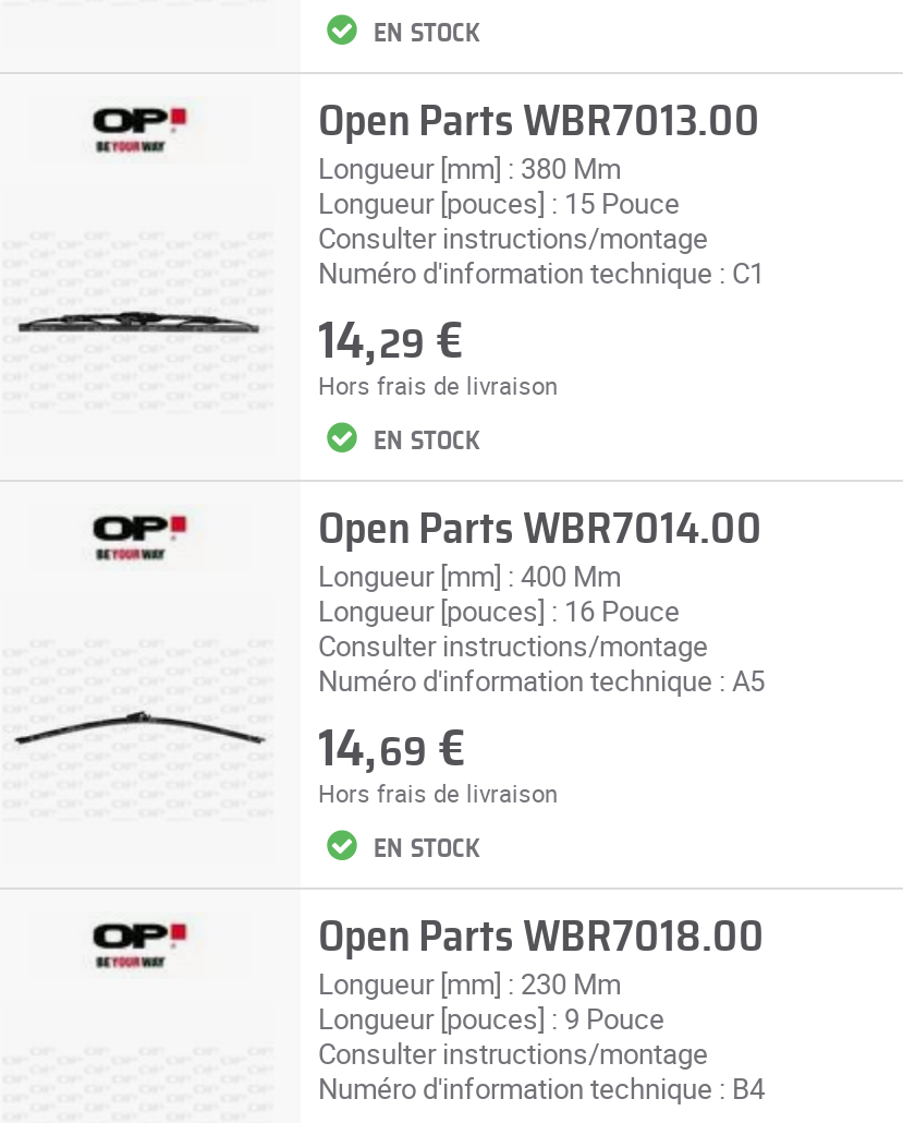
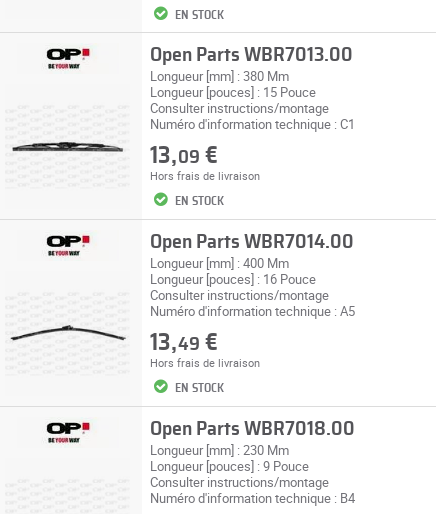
- 14,29 €
+ 13,09 €

- 14,69 €
+ 13,49 €
